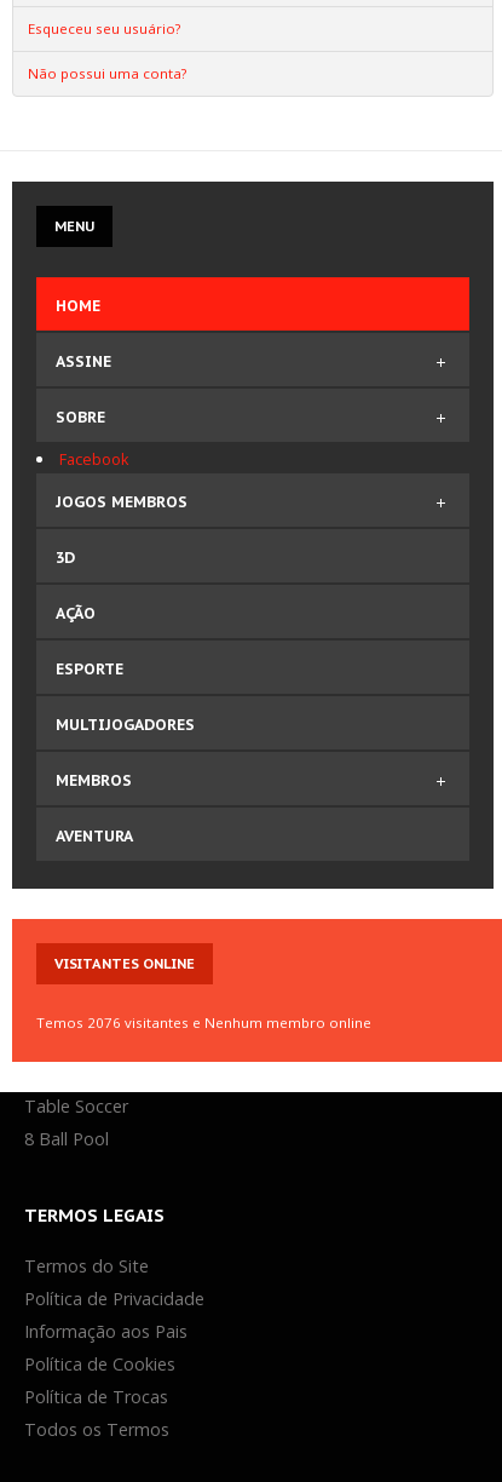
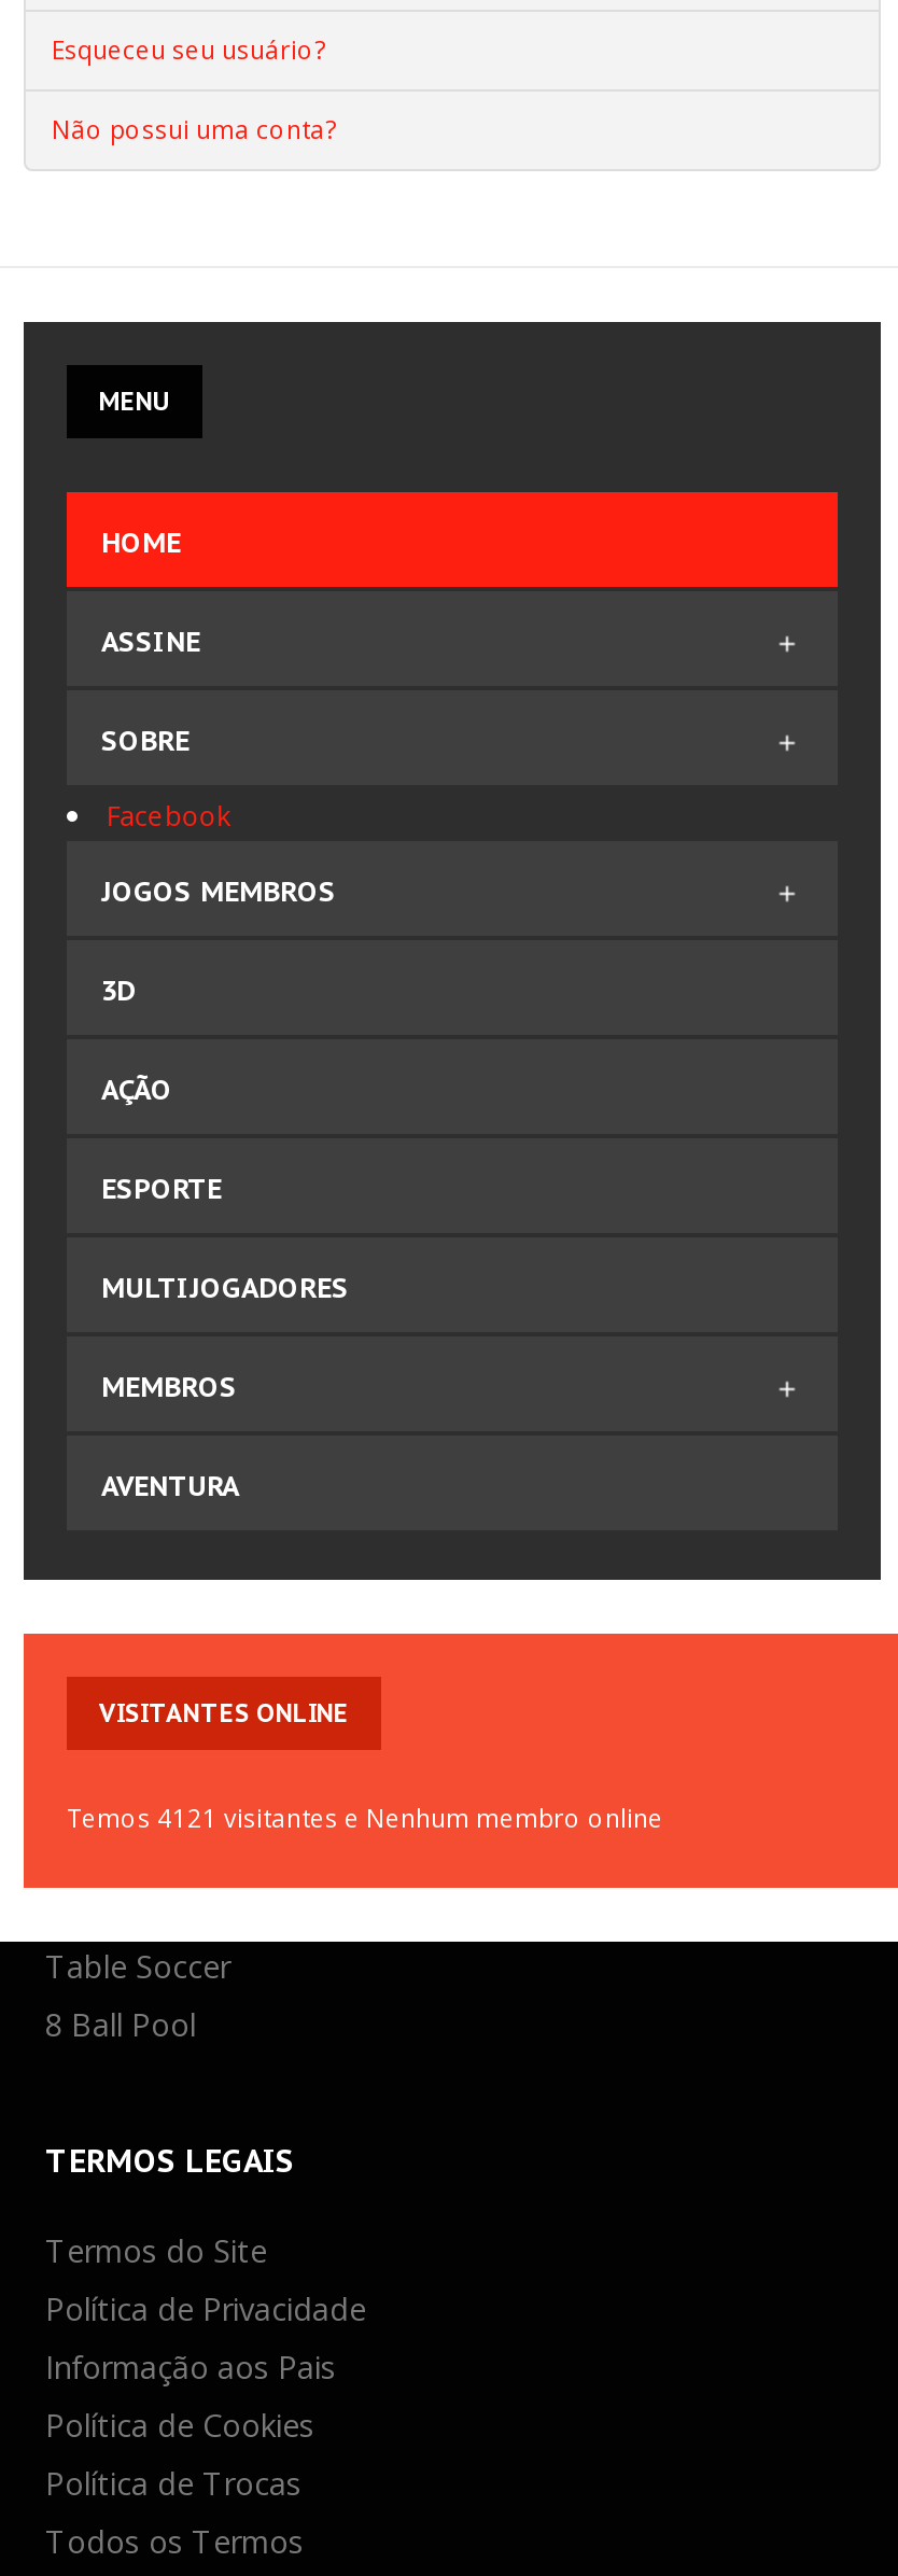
- Temos 2076 visitantes e Nenhum membro online
+ Temos 4121 visitantes e Nenhum membro online
